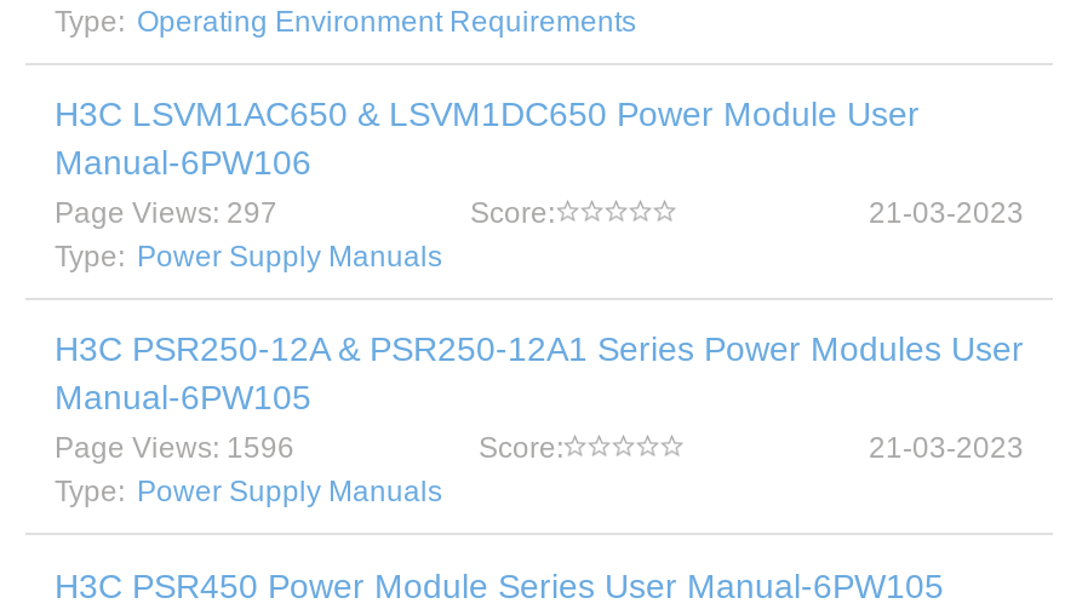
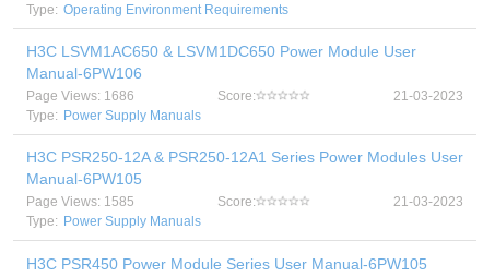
- Page Views: 297
+ Page Views: 1686

- Page Views: 1596
+ Page Views: 1585
